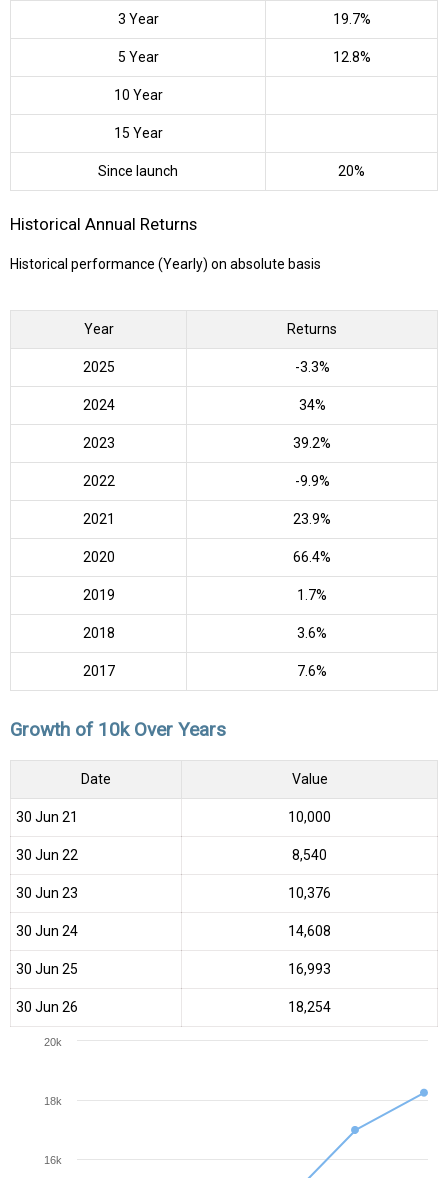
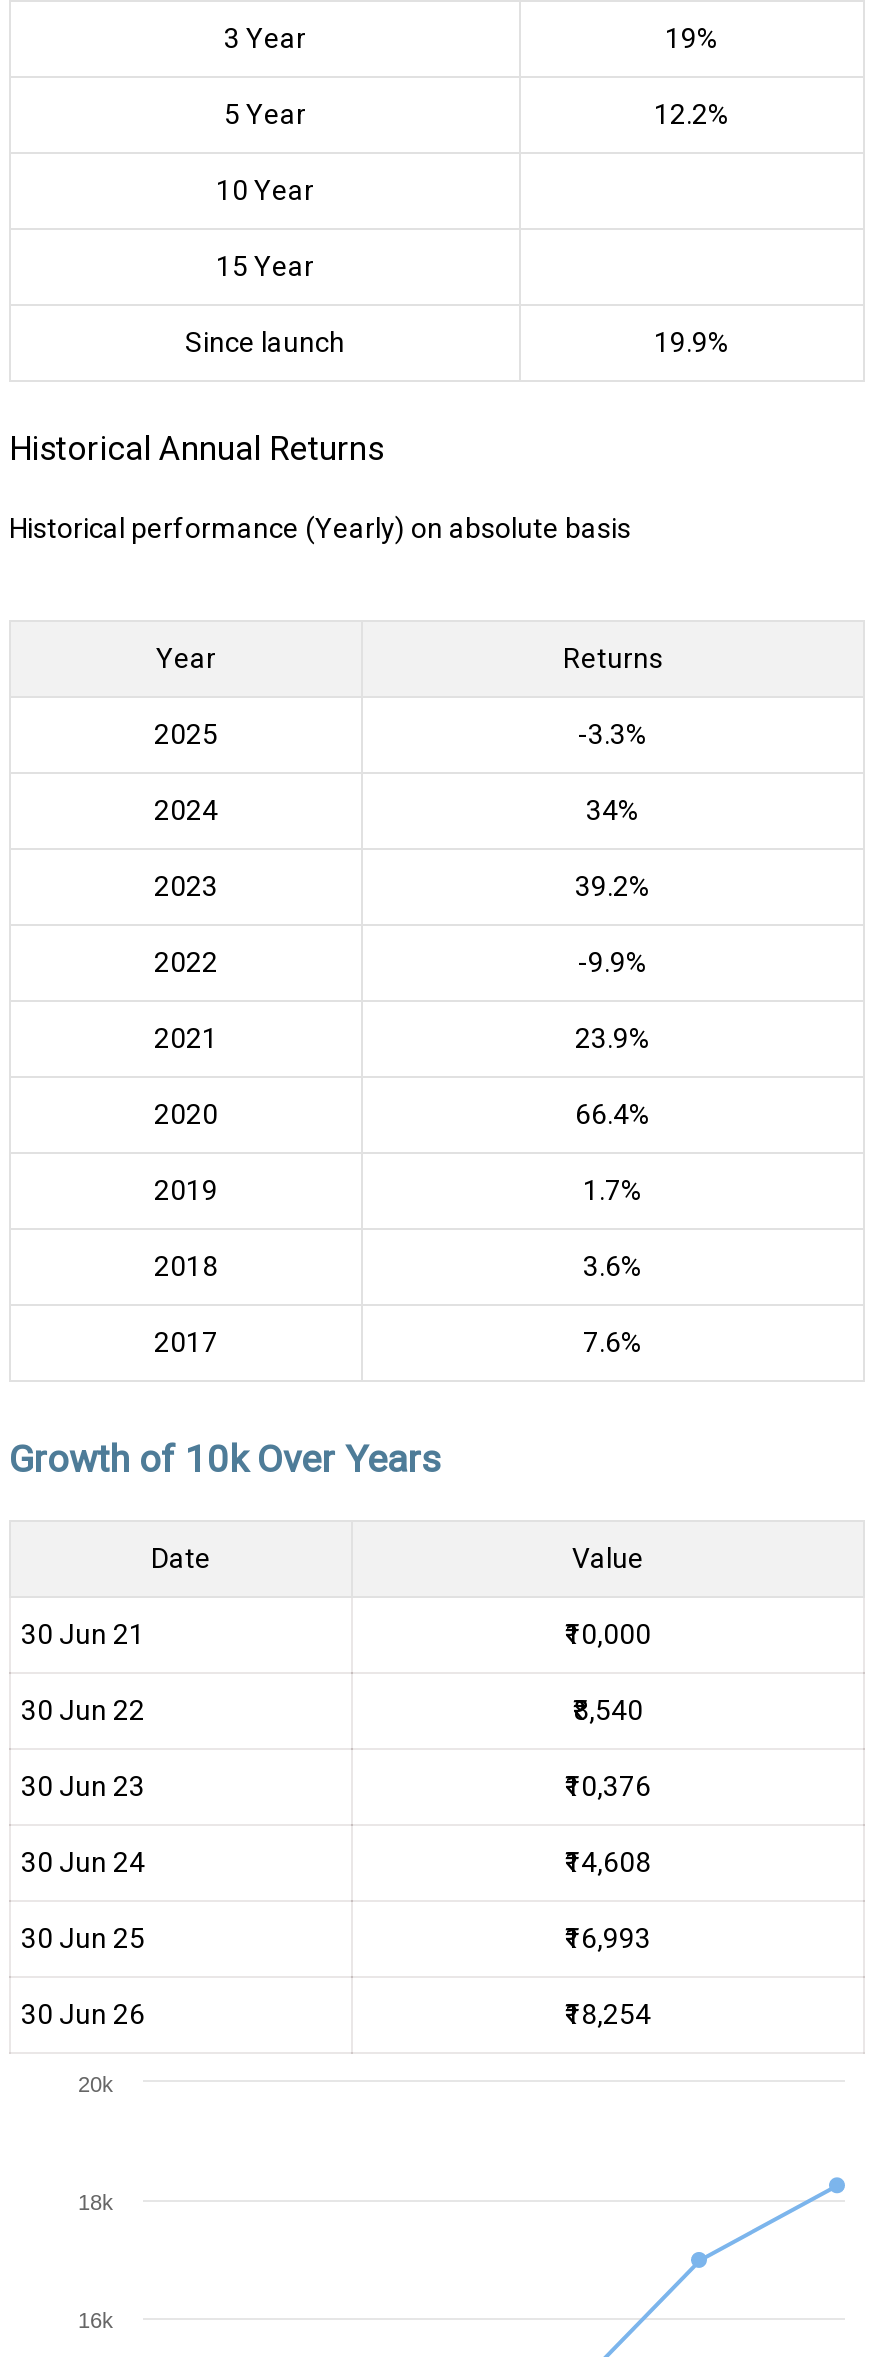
- 19.7%
+ 19%

- 12.8%
+ 12.2%

- 20%
+ 19.9%
